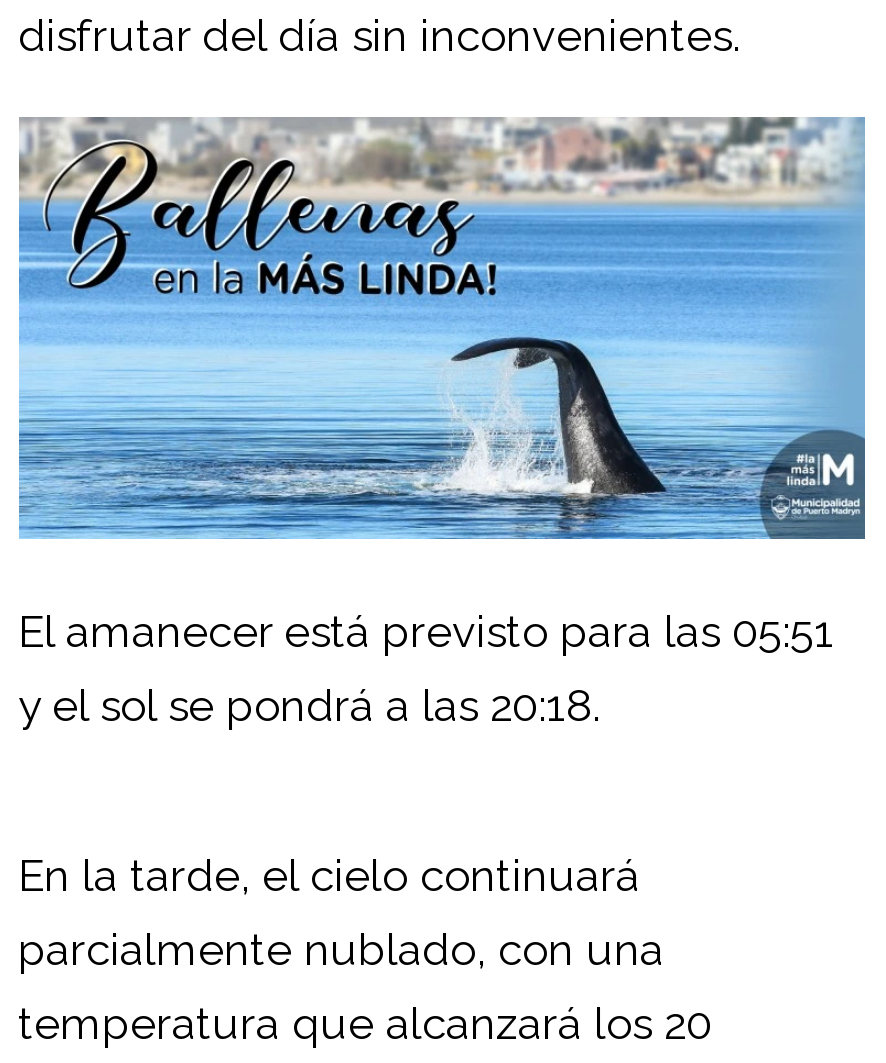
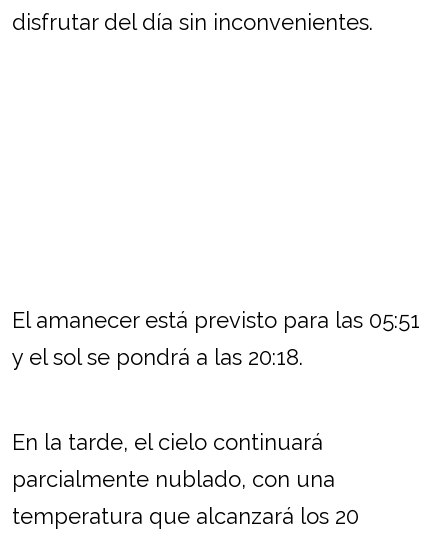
- [image]
